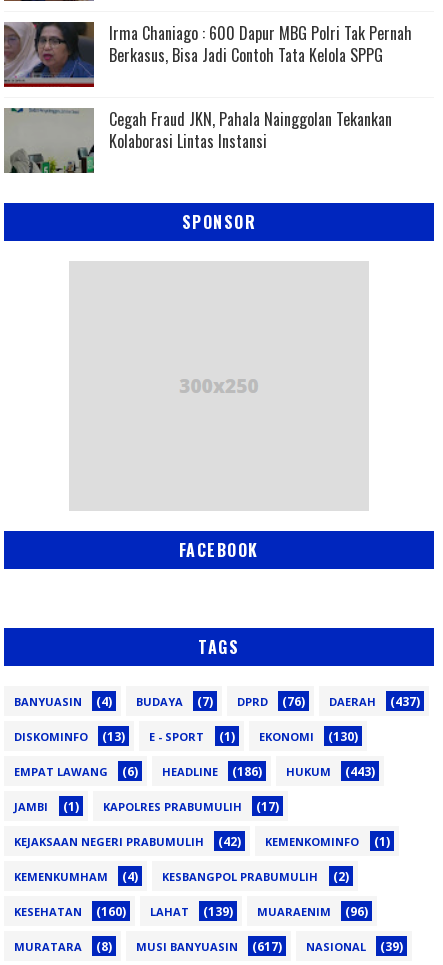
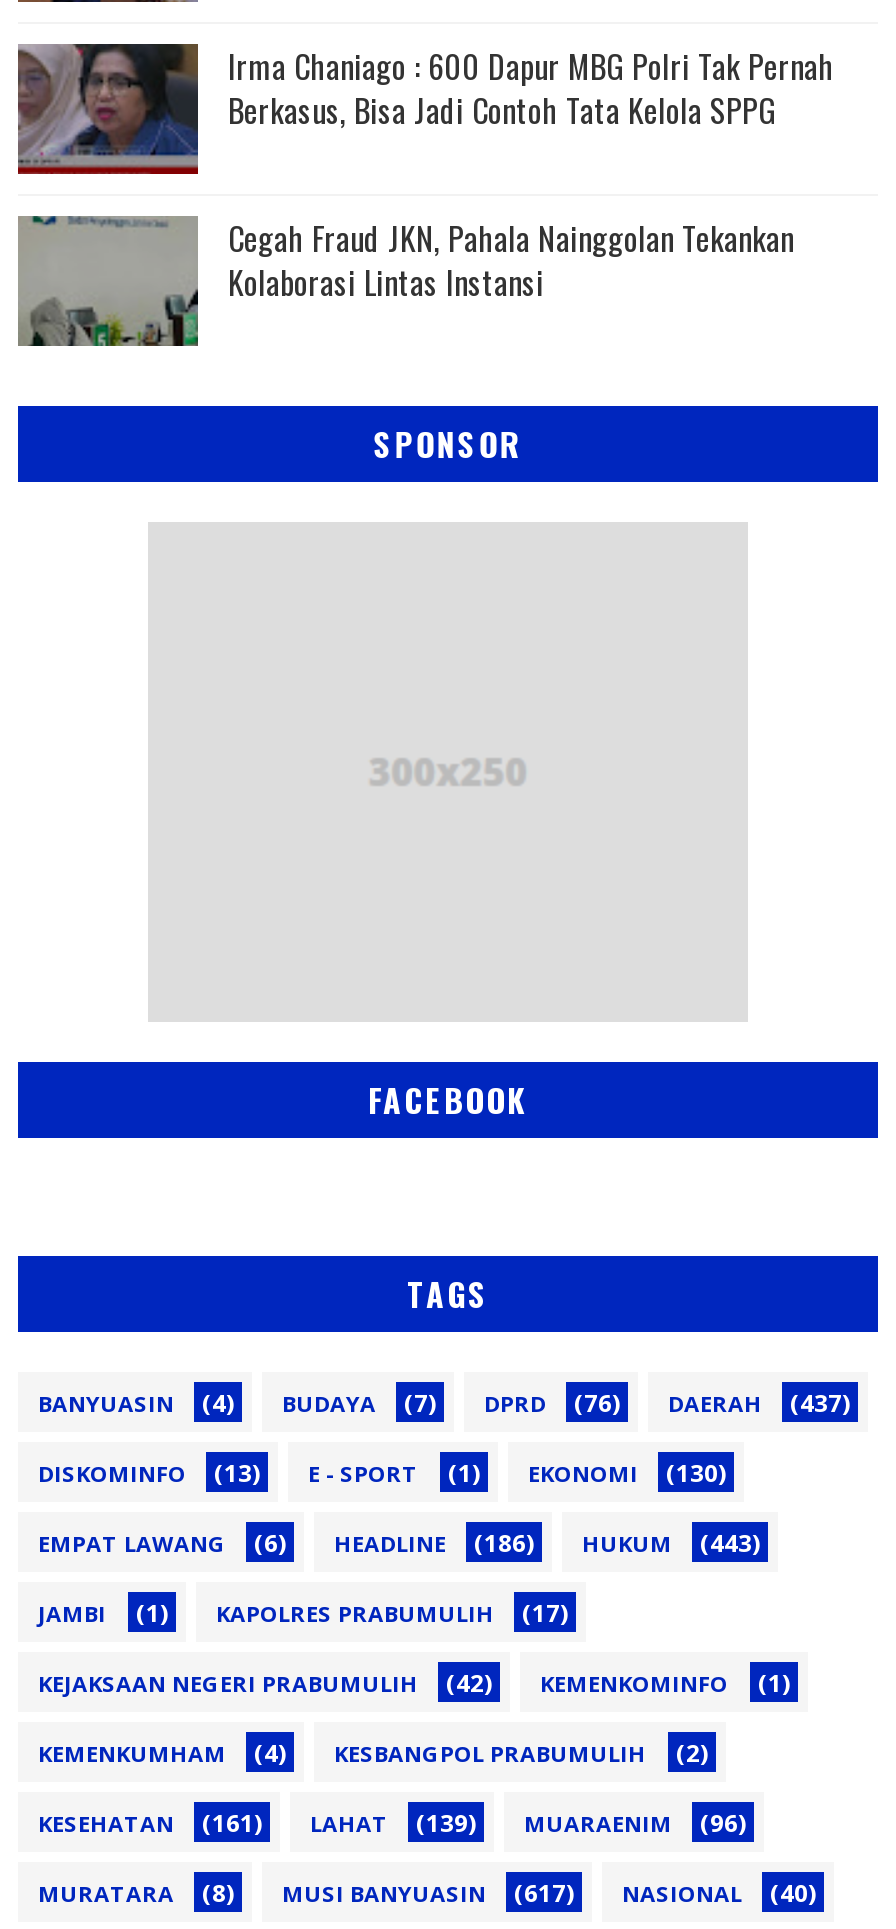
- KESEHATAN (160) LAHAT (139) MUARAENIM (96)
+ KESEHATAN (161) LAHAT (139) MUARAENIM (96)

- MURATARA (8) MUSI BANYUASIN (617) NASIONAL (39)
+ MURATARA (8) MUSI BANYUASIN (617) NASIONAL (40)
